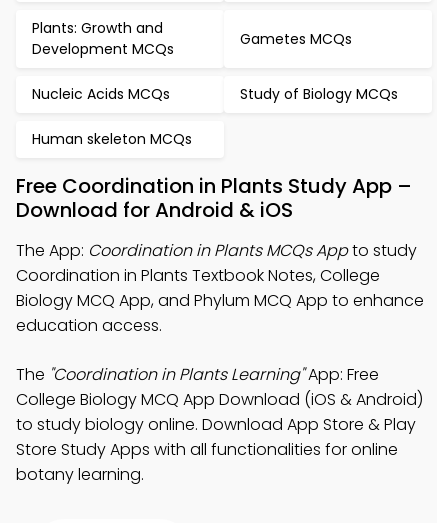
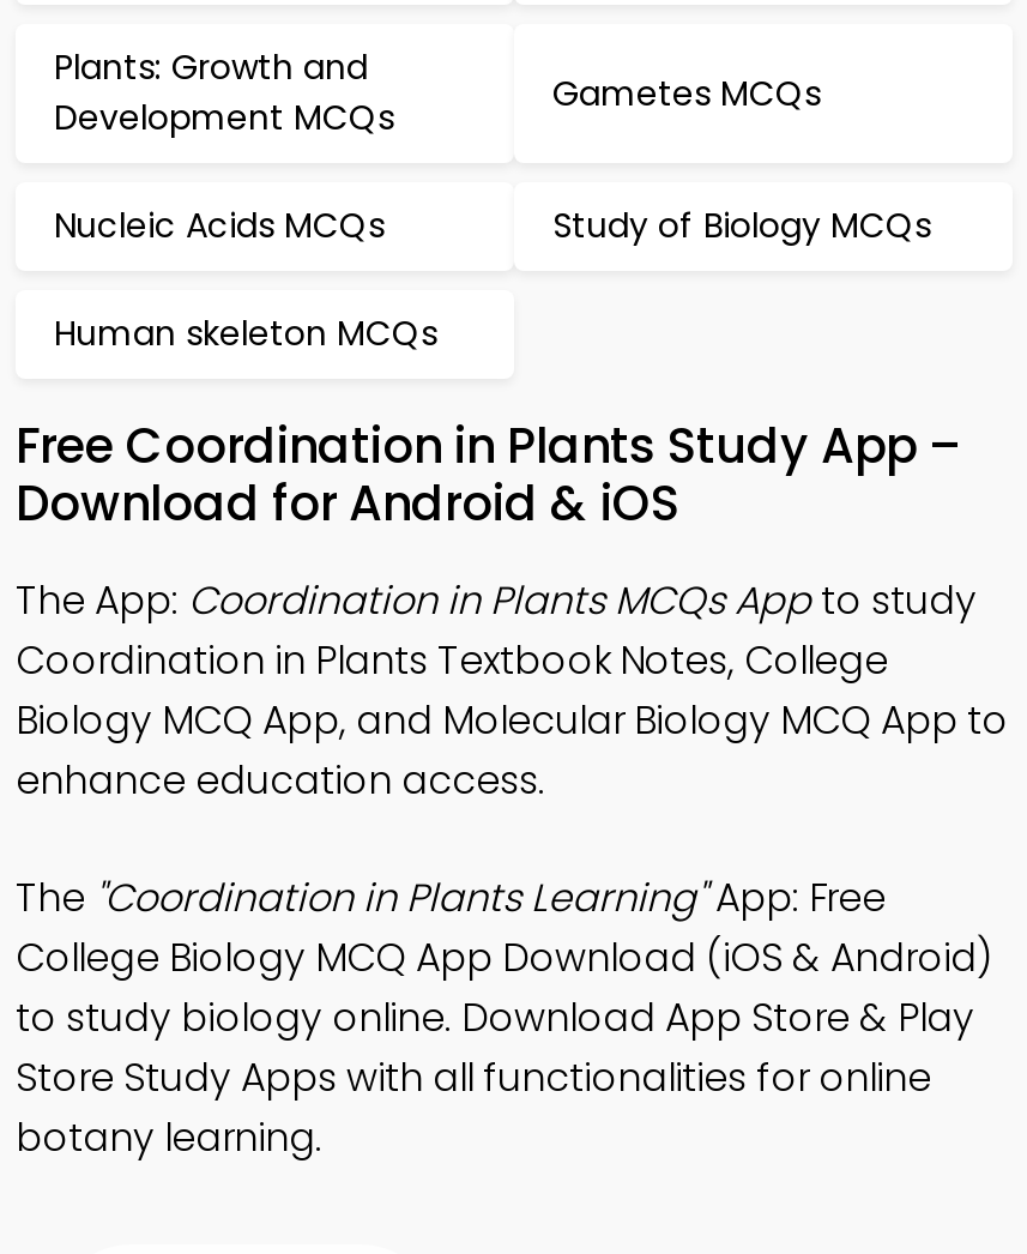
- Biology MCQ App, and Phylum MCQ App to enhance
- education access.
+ Biology MCQ App, and Molecular Biology MCQ App to
+ enhance education access.
